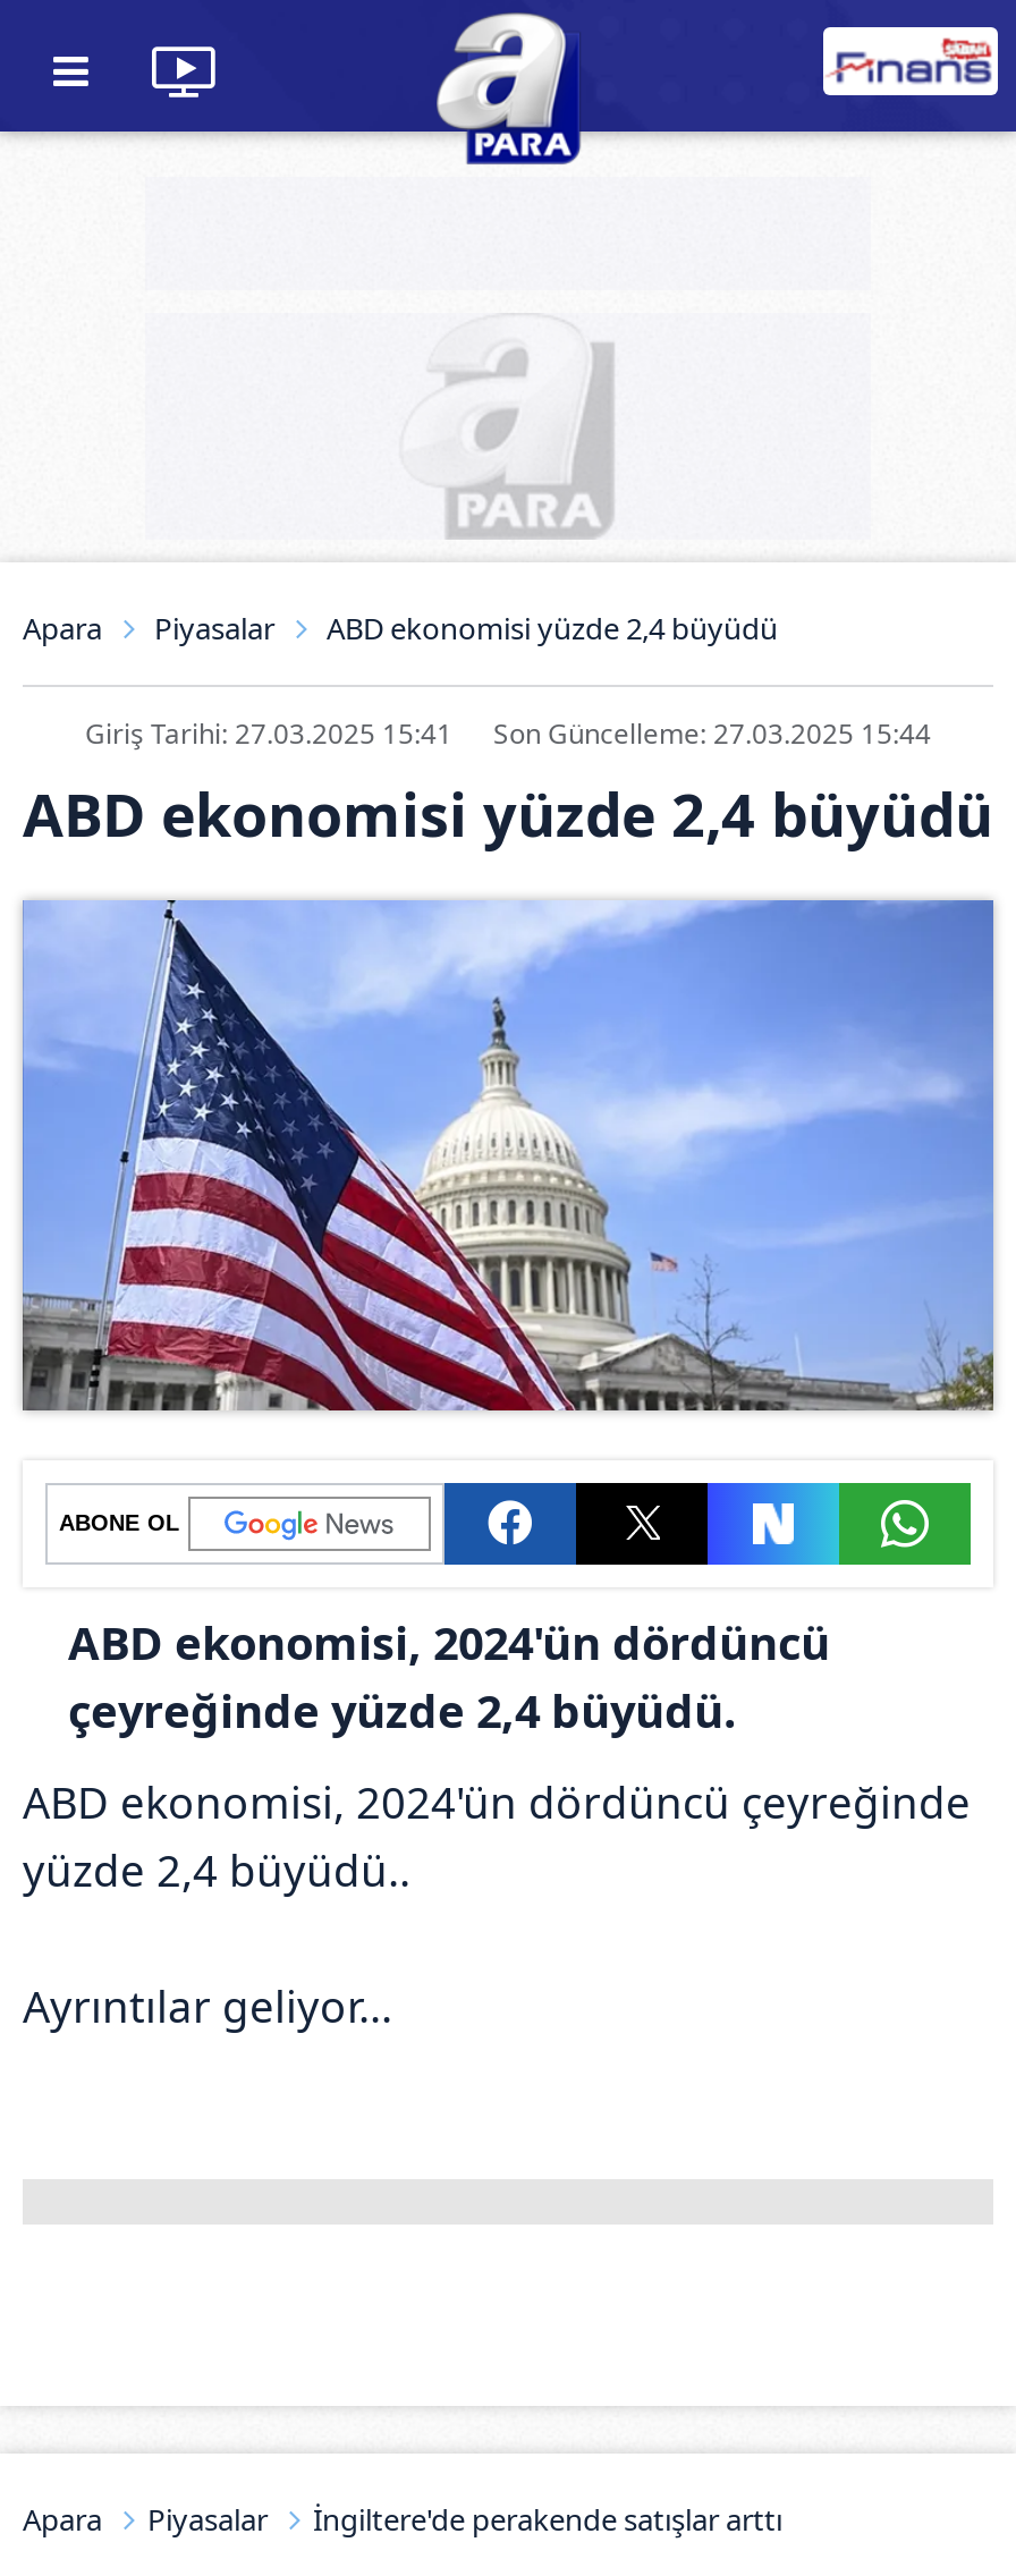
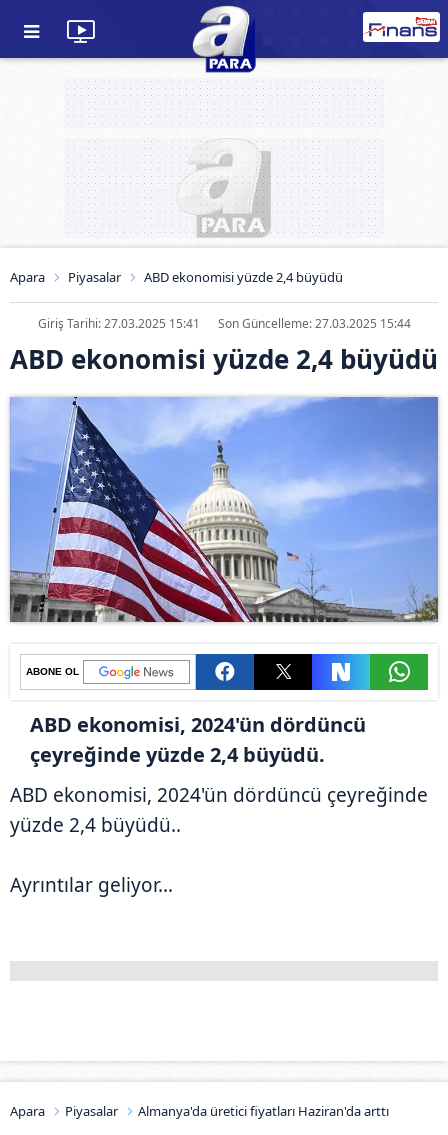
- İngiltere'de perakende satışlar arttı
+ Almanya'da üretici fiyatları Haziran'da arttı
